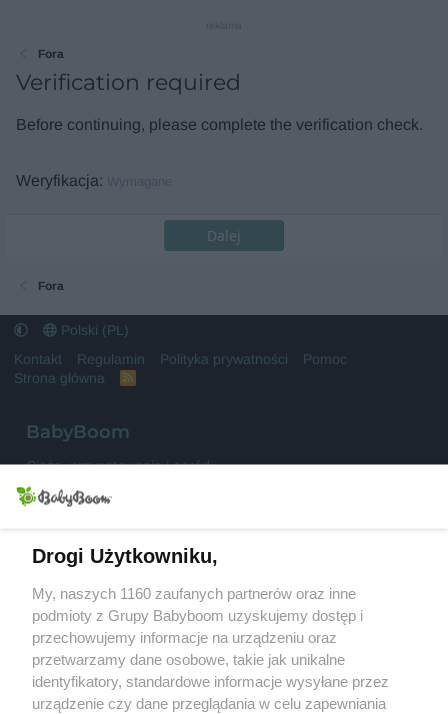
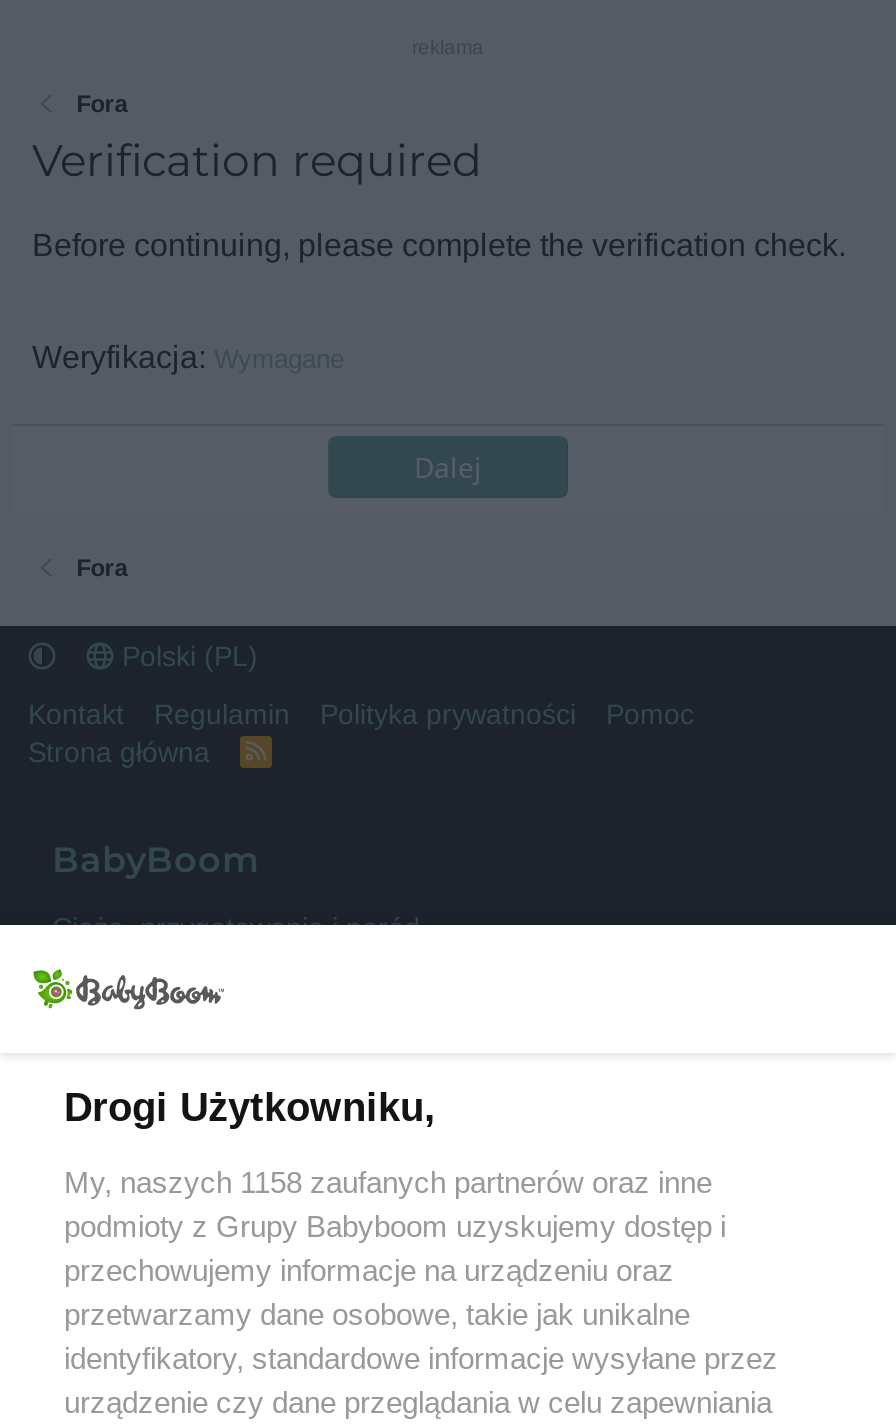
- My, naszych 1160 zaufanych partnerów oraz inne
+ My, naszych 1158 zaufanych partnerów oraz inne
